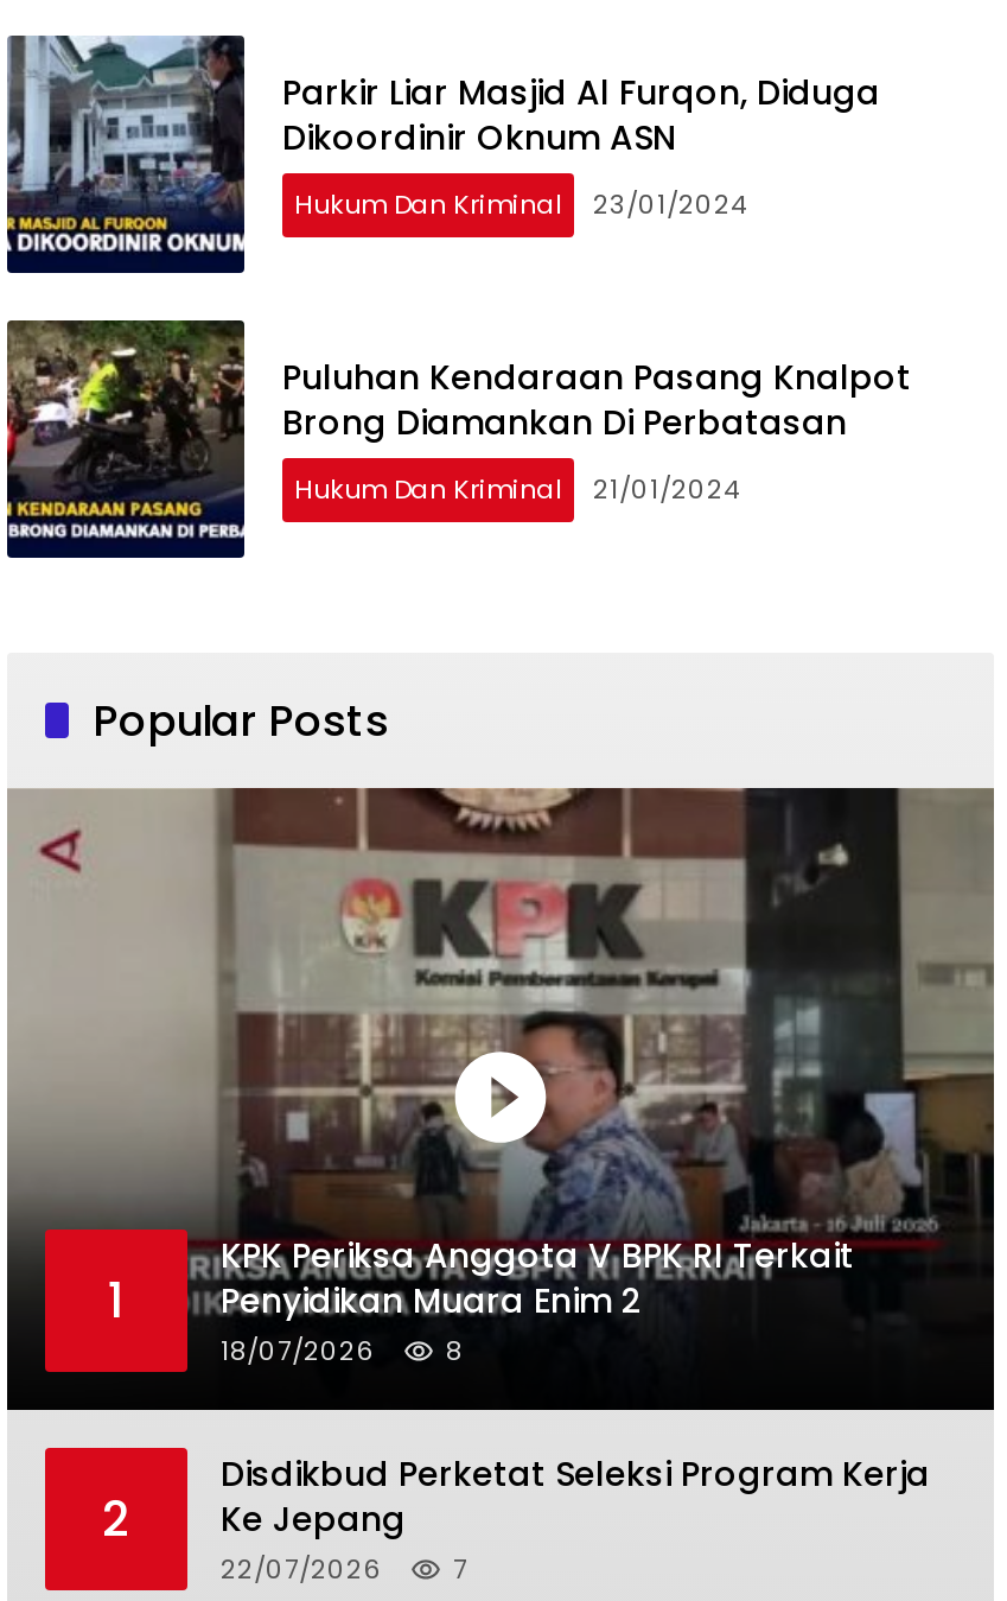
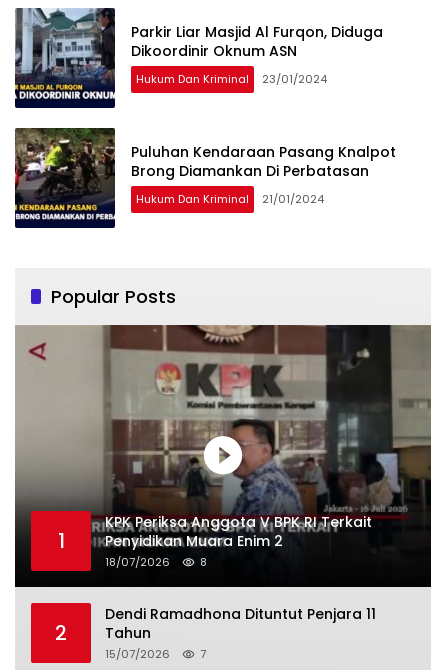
- Disdikbud Perketat Seleksi Program Kerja
- Ke Jepang
- 22/07/2026
+ Dendi Ramadhona Dituntut Penjara 11
+ Tahun
+ 15/07/2026
